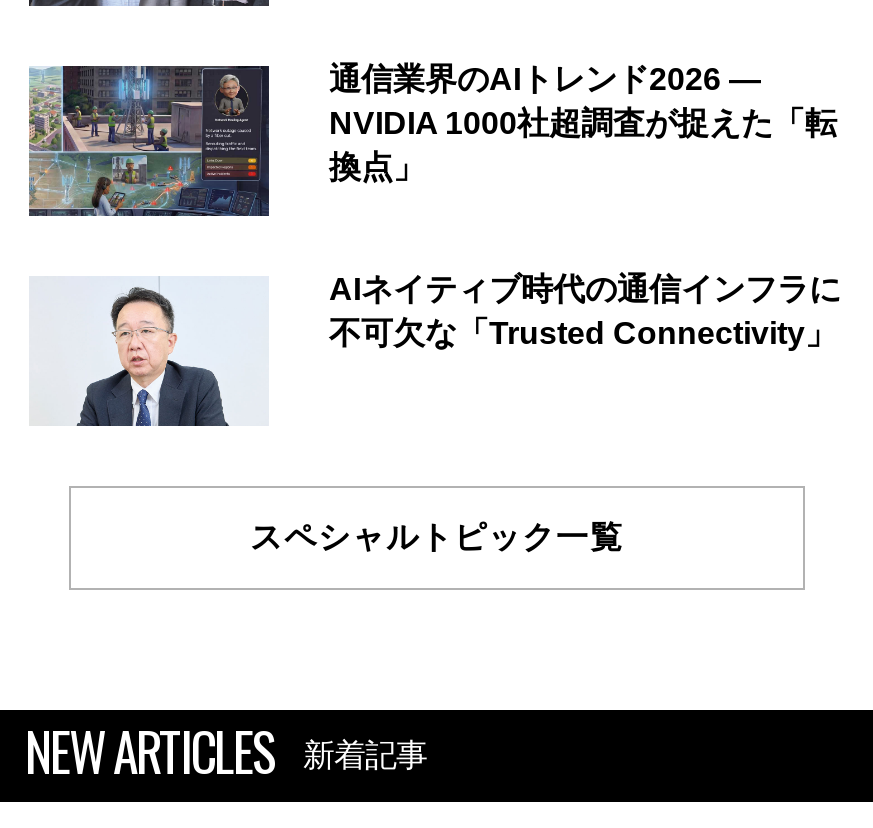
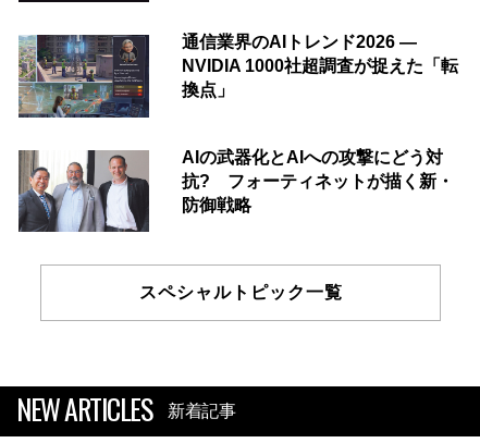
- [image]
- AIネイティブ時代の通信インフラに
- 不可欠な「Trusted Connectivity」
+ [image]
+ AIの武器化とAIへの攻撃にどう対
+ 抗? フォーティネットが描く新・
+ 防御戦略
